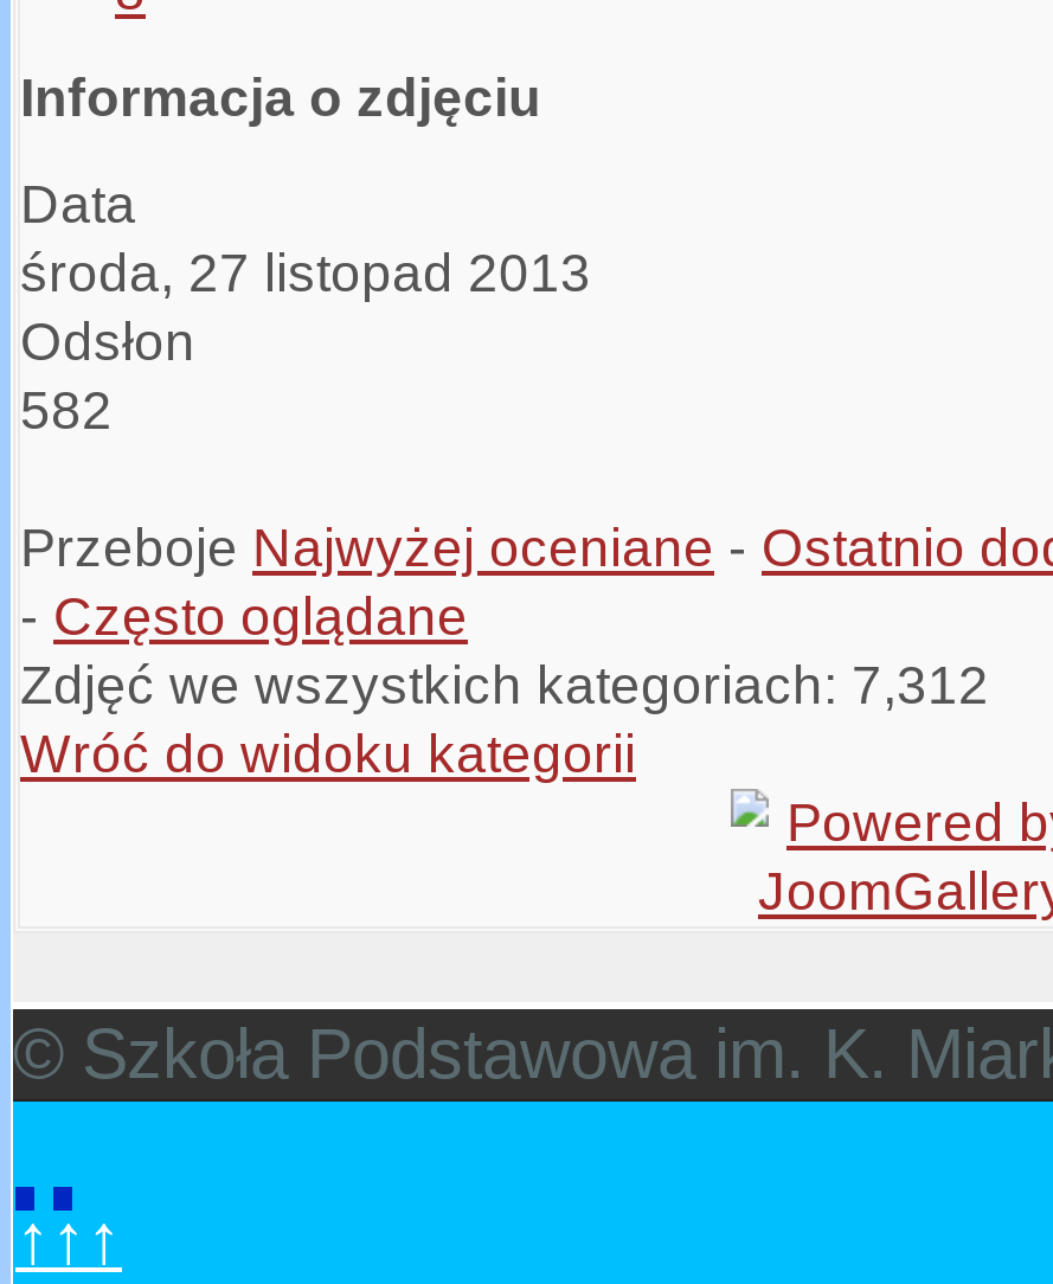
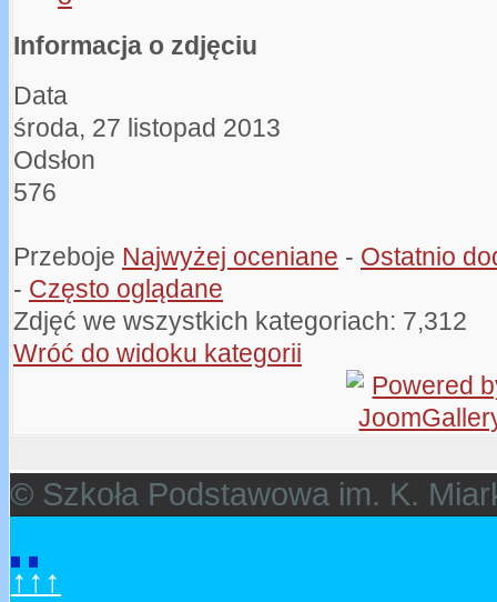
- 582
+ 576
